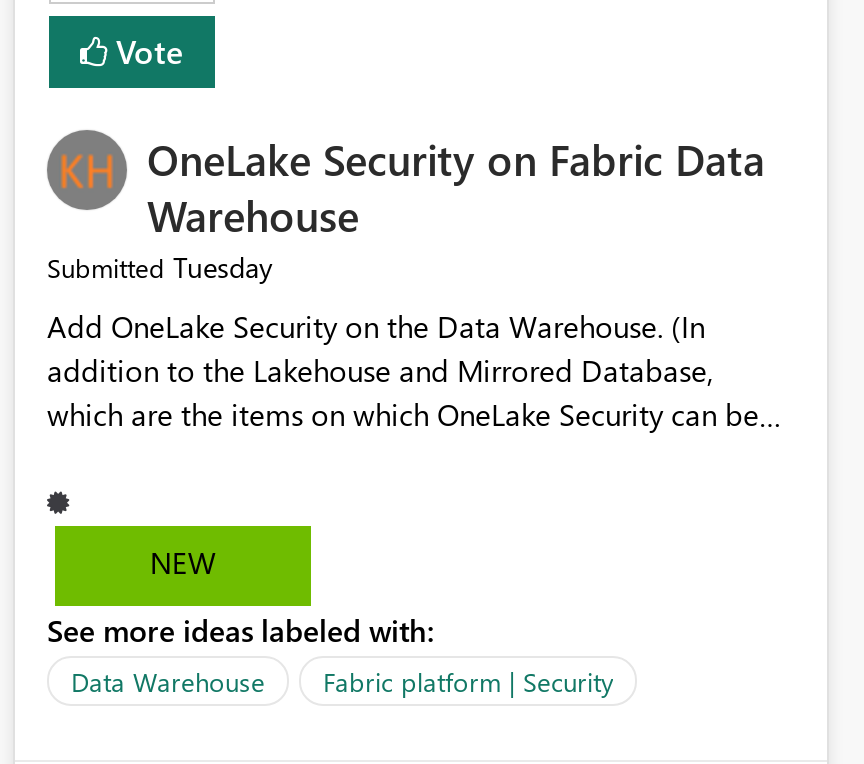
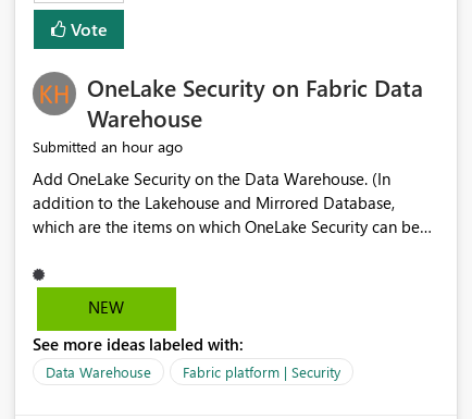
- Submitted Tuesday
+ Submitted an hour ago
